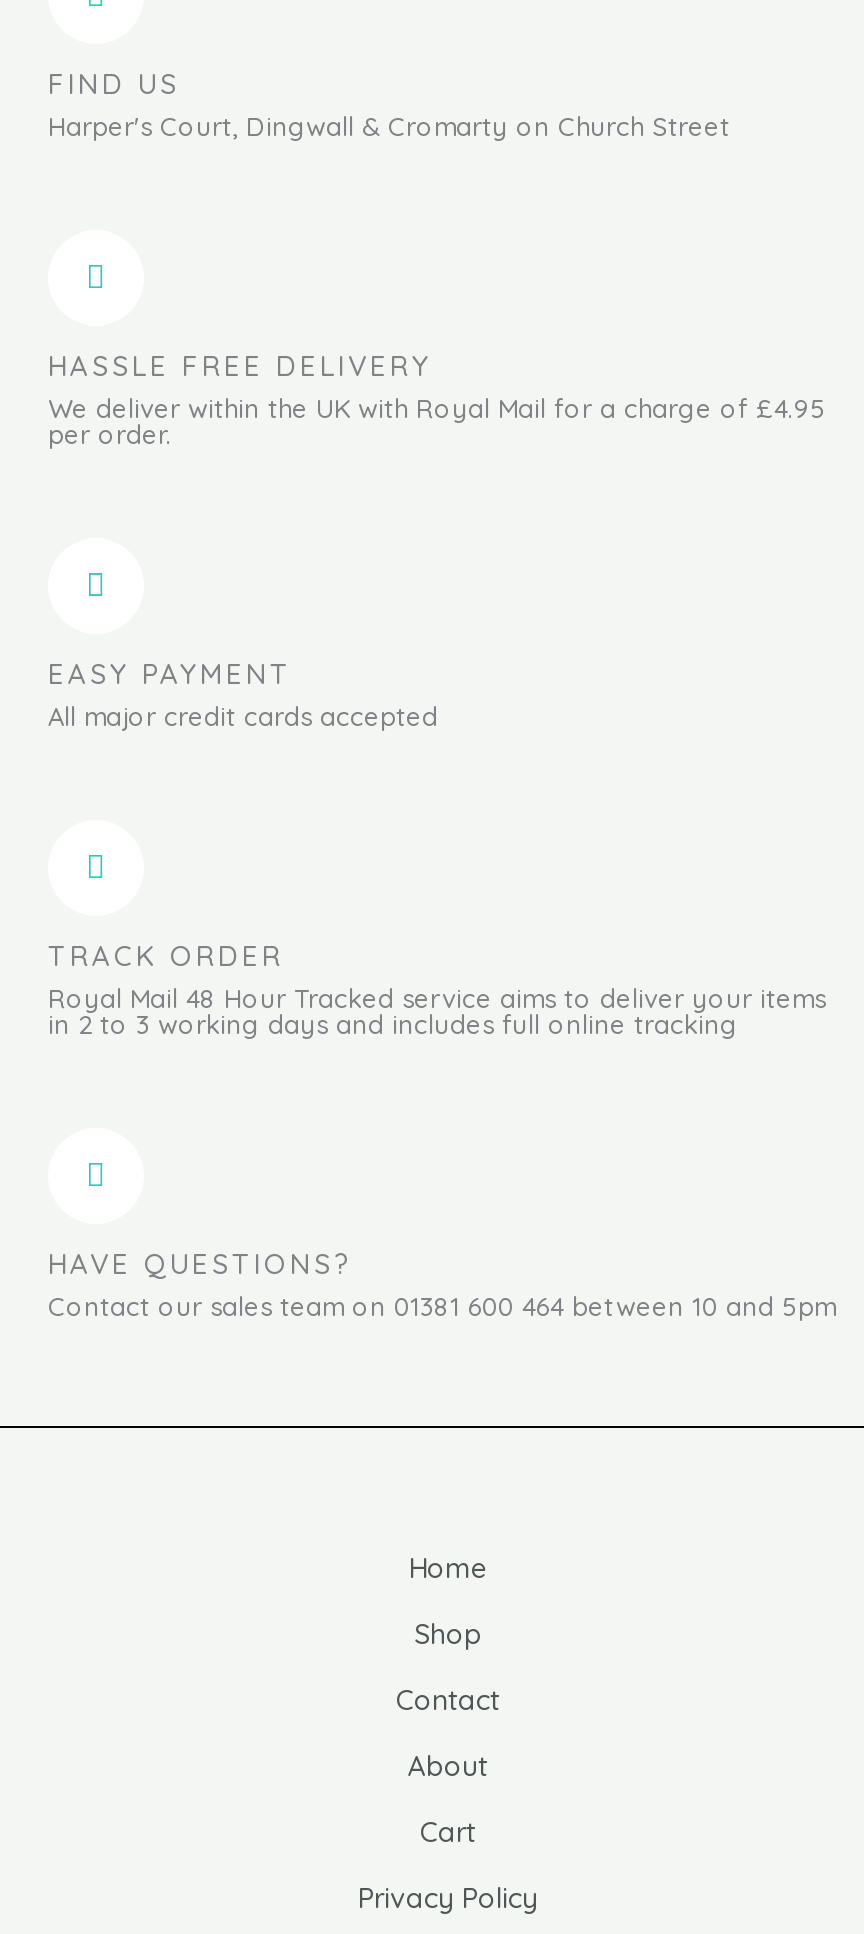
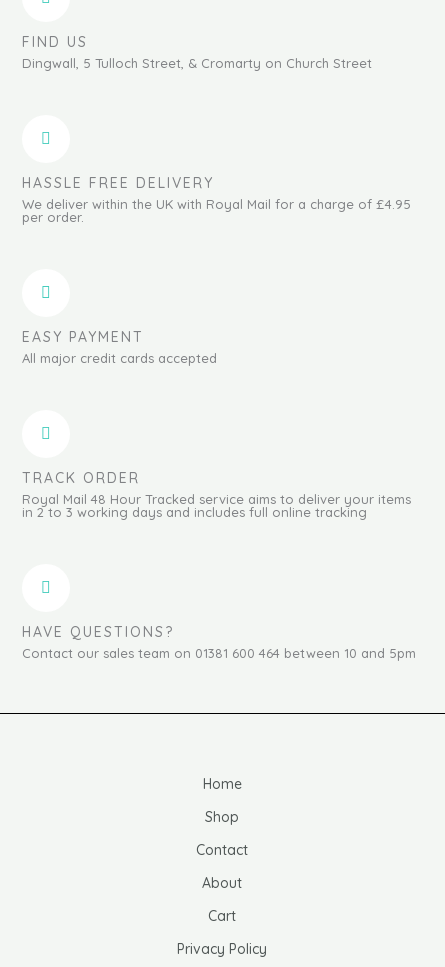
- Harper's Court, Dingwall & Cromarty on Church Street
+ Dingwall, 5 Tulloch Street, & Cromarty on Church Street
